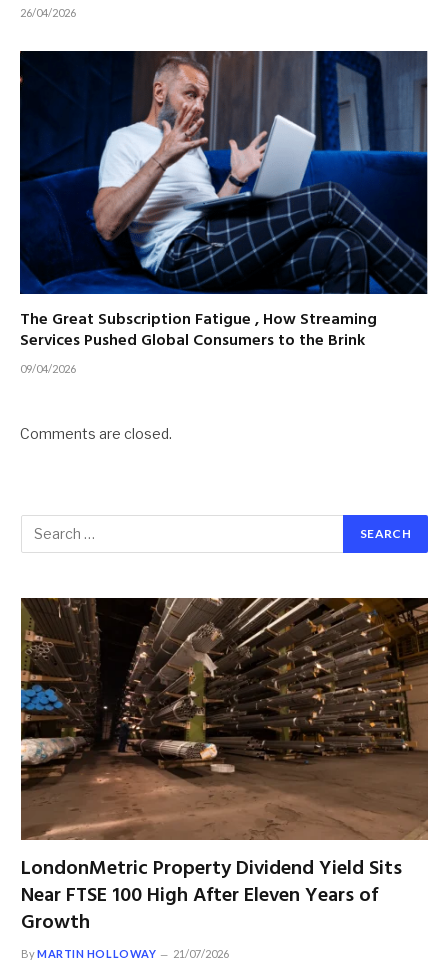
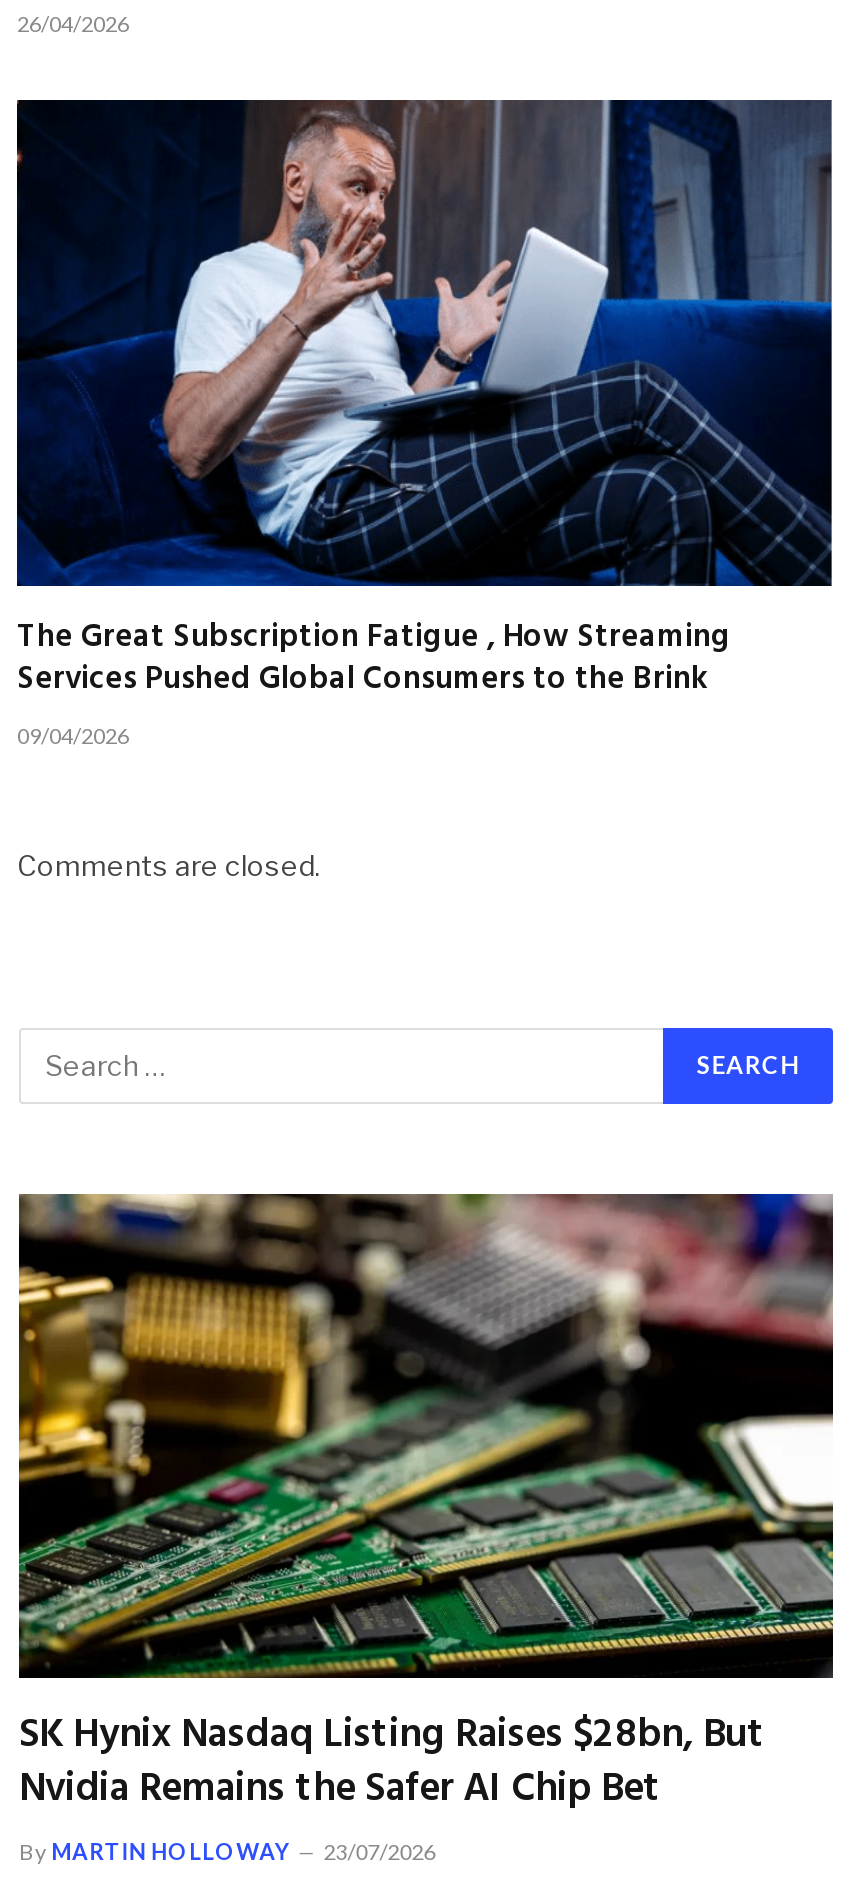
- [image]
- LondonMetric Property Dividend Yield Sits
- Near FTSE 100 High After Eleven Years of
- Growth
+ [image]
+ SK Hynix Nasdaq Listing Raises $28bn, But
+ Nvidia Remains the Safer AI Chip Bet

- By MARTIN HOLLOWAY 21/07/2026
+ By MARTIN HOLLOWAY 23/07/2026
